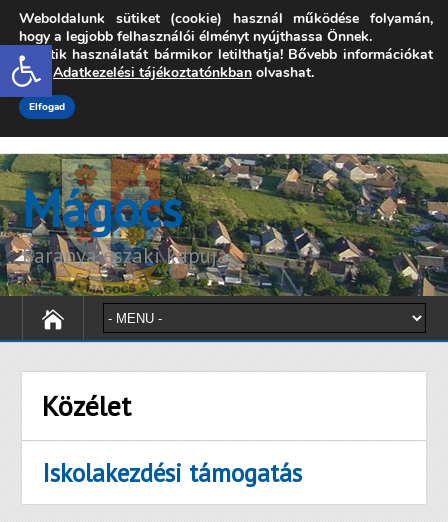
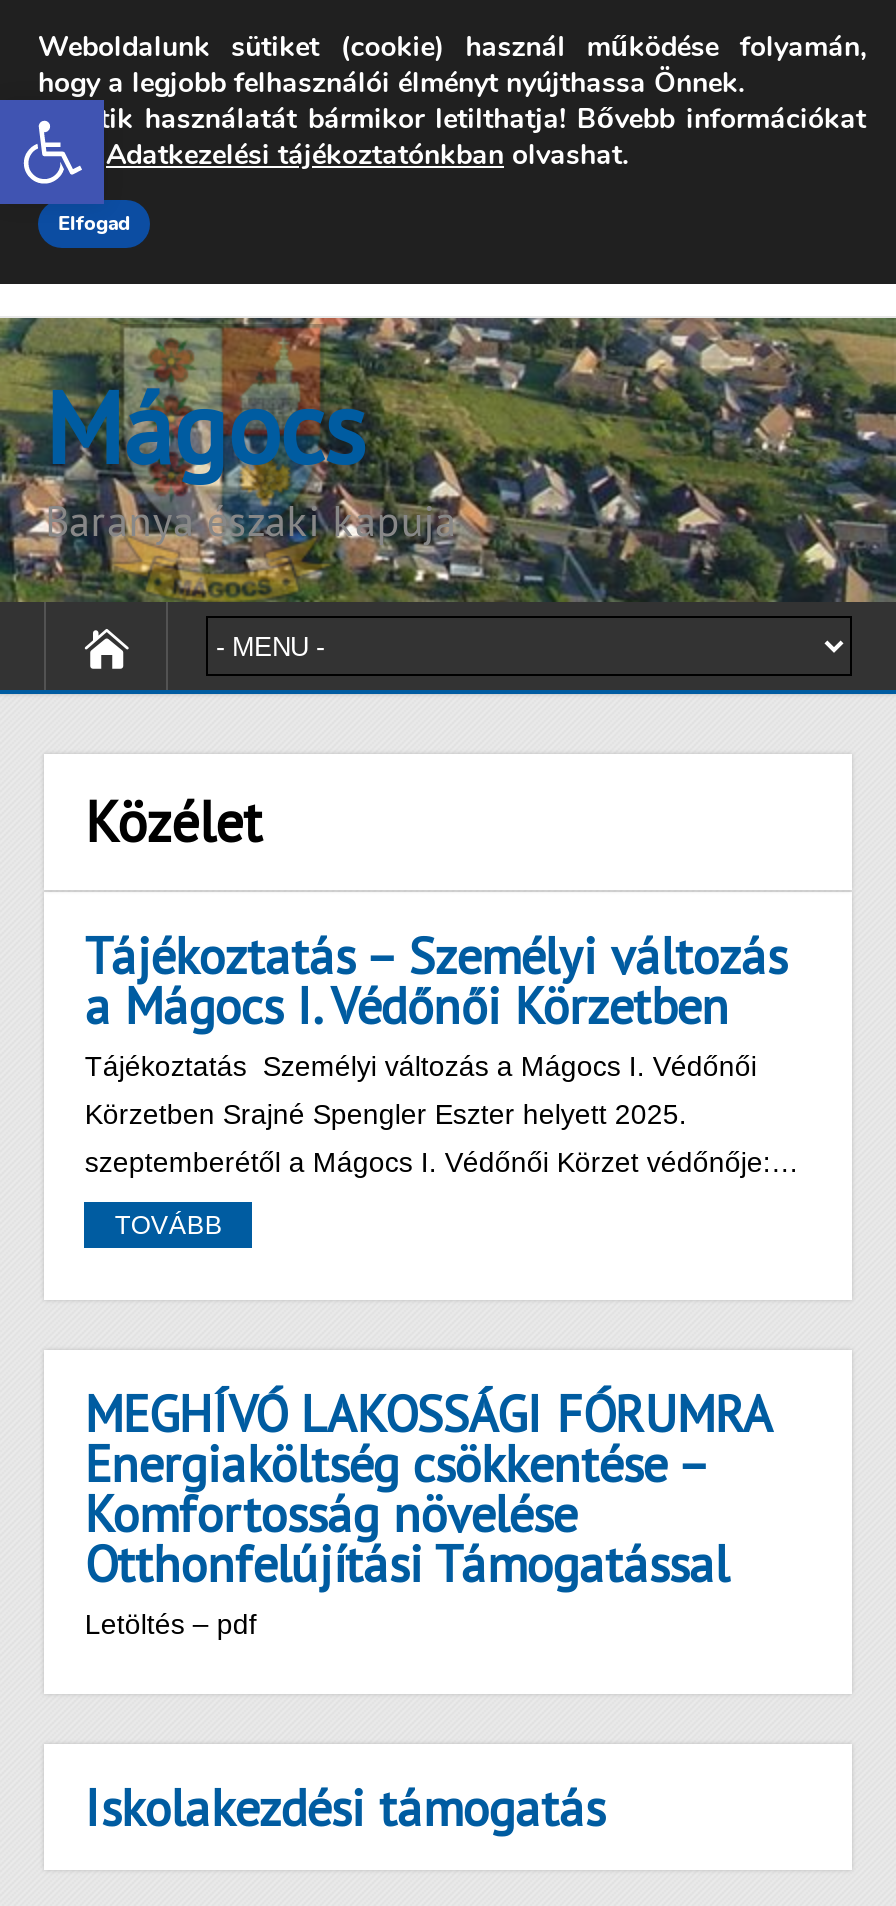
+ Tájékoztatás – Személyi változás
+ a Mágocs I. Védőnői Körzetben
+ Tájékoztatás Személyi változás a Mágocs I. Védőnői
+ Körzetben Srajné Spengler Eszter helyett 2025.
+ szeptemberétől a Mágocs I. Védőnői Körzet védőnője:…
+ TOVÁBB
+ MEGHÍVÓ LAKOSSÁGI FÓRUMRA
+ Energiaköltség csökkentése –
+ Komfortosság növelése
+ Otthonfelújítási Támogatással
+ Letöltés – pdf
